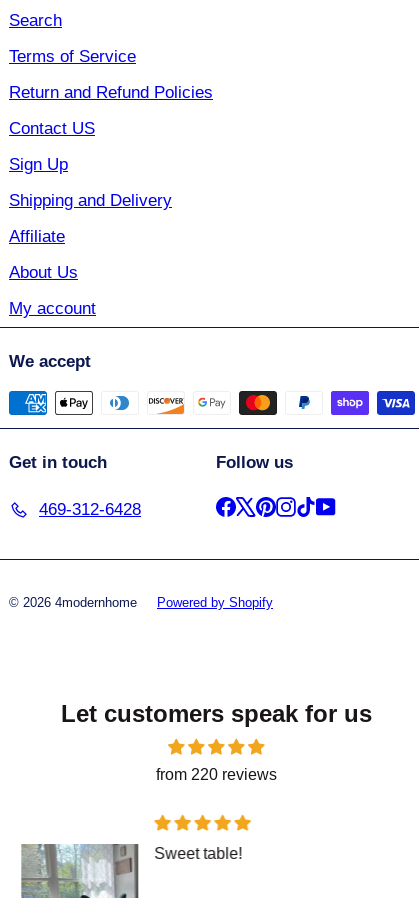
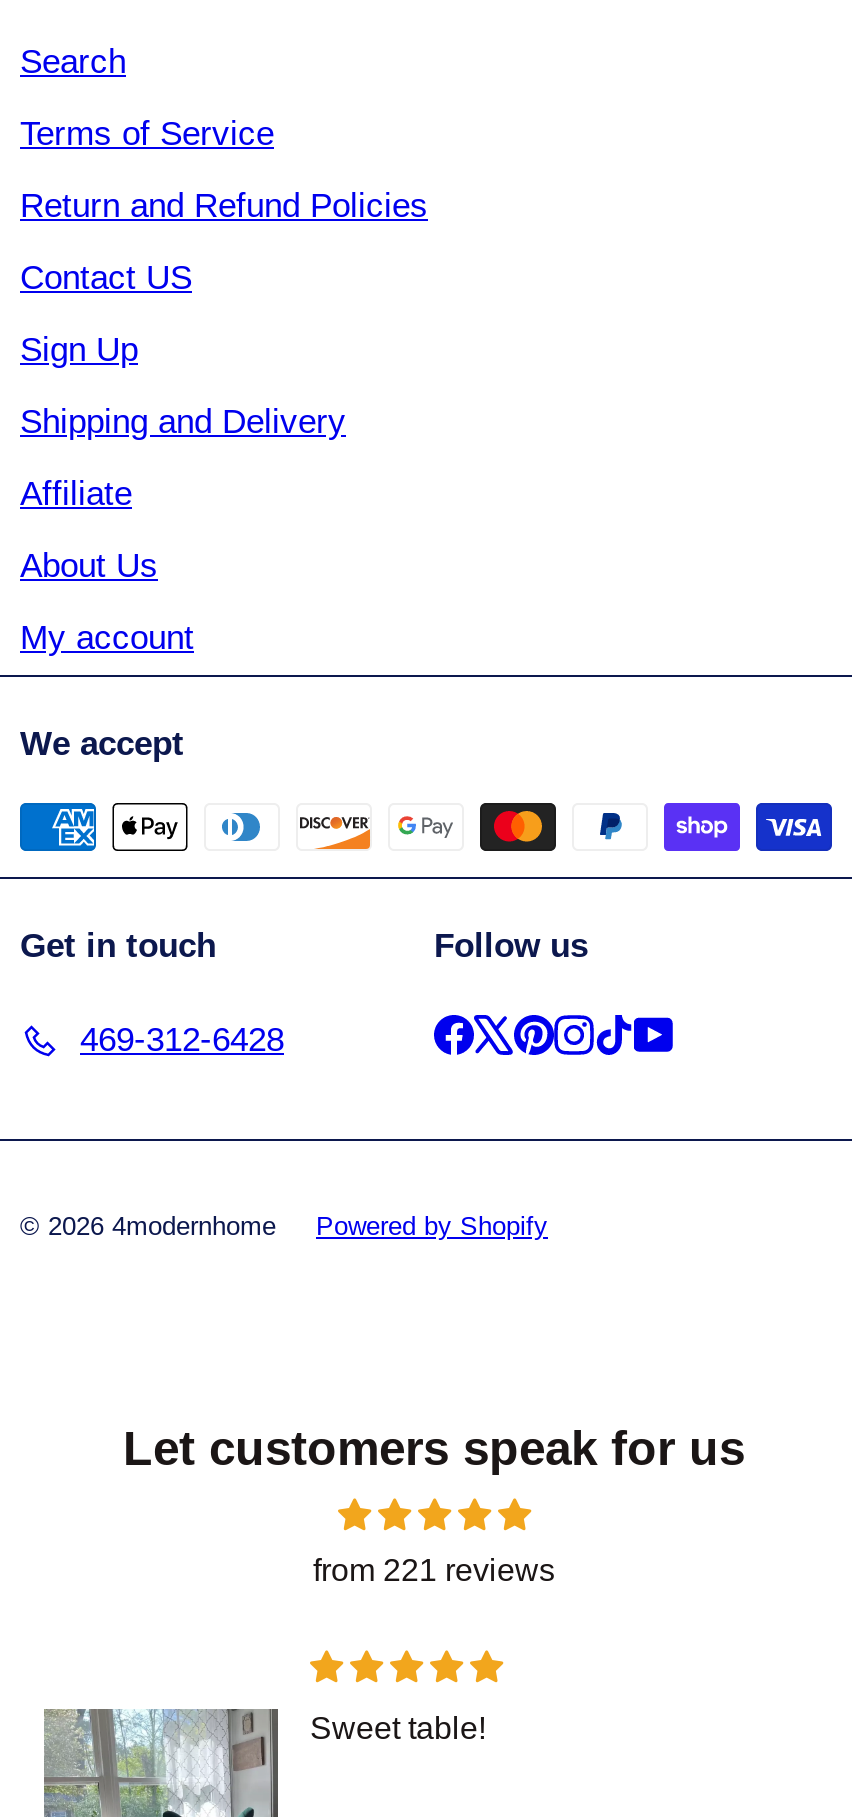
- from 220 reviews
+ from 221 reviews
